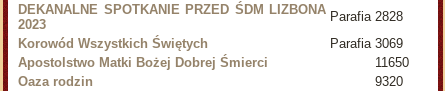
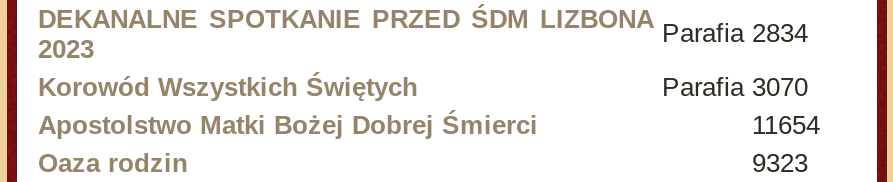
- DEKANALNE SPOTKANIE PRZED ŚDM LIZBONA Parafia 2828
+ DEKANALNE SPOTKANIE PRZED ŚDM LIZBONA Parafia 2834

- Parafia 3069
+ Parafia 3070

- 11650
+ 11654

- 9320
+ 9323
